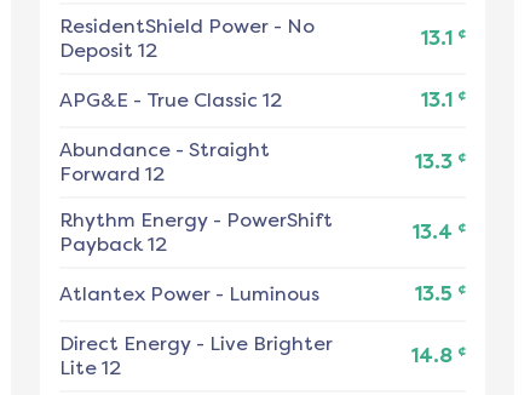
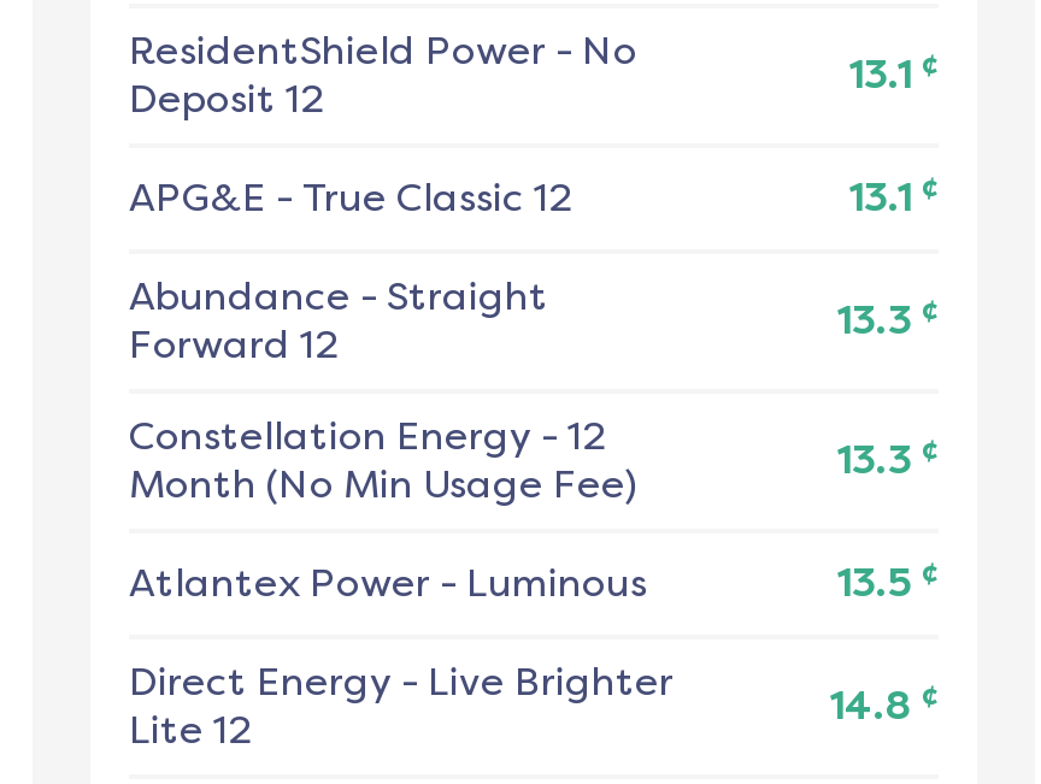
- Rhythm Energy - PowerShift
- Payback 12
+ Constellation Energy - 12
+ Month (No Min Usage Fee)

- 13.4 ¢
+ 13.3 ¢
